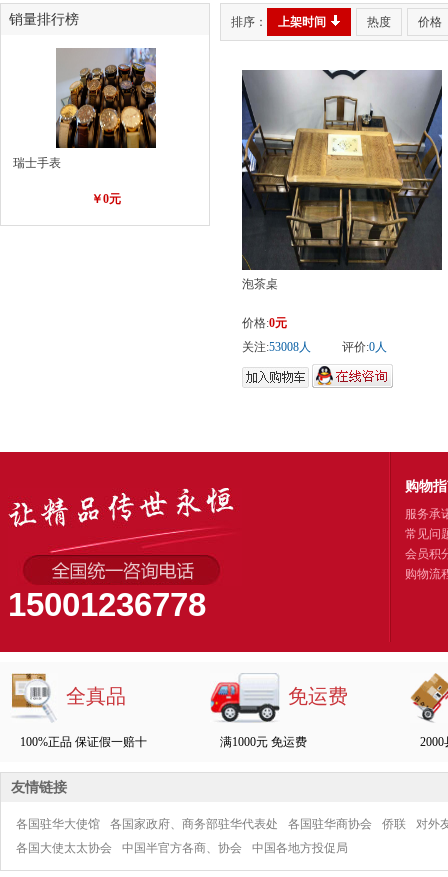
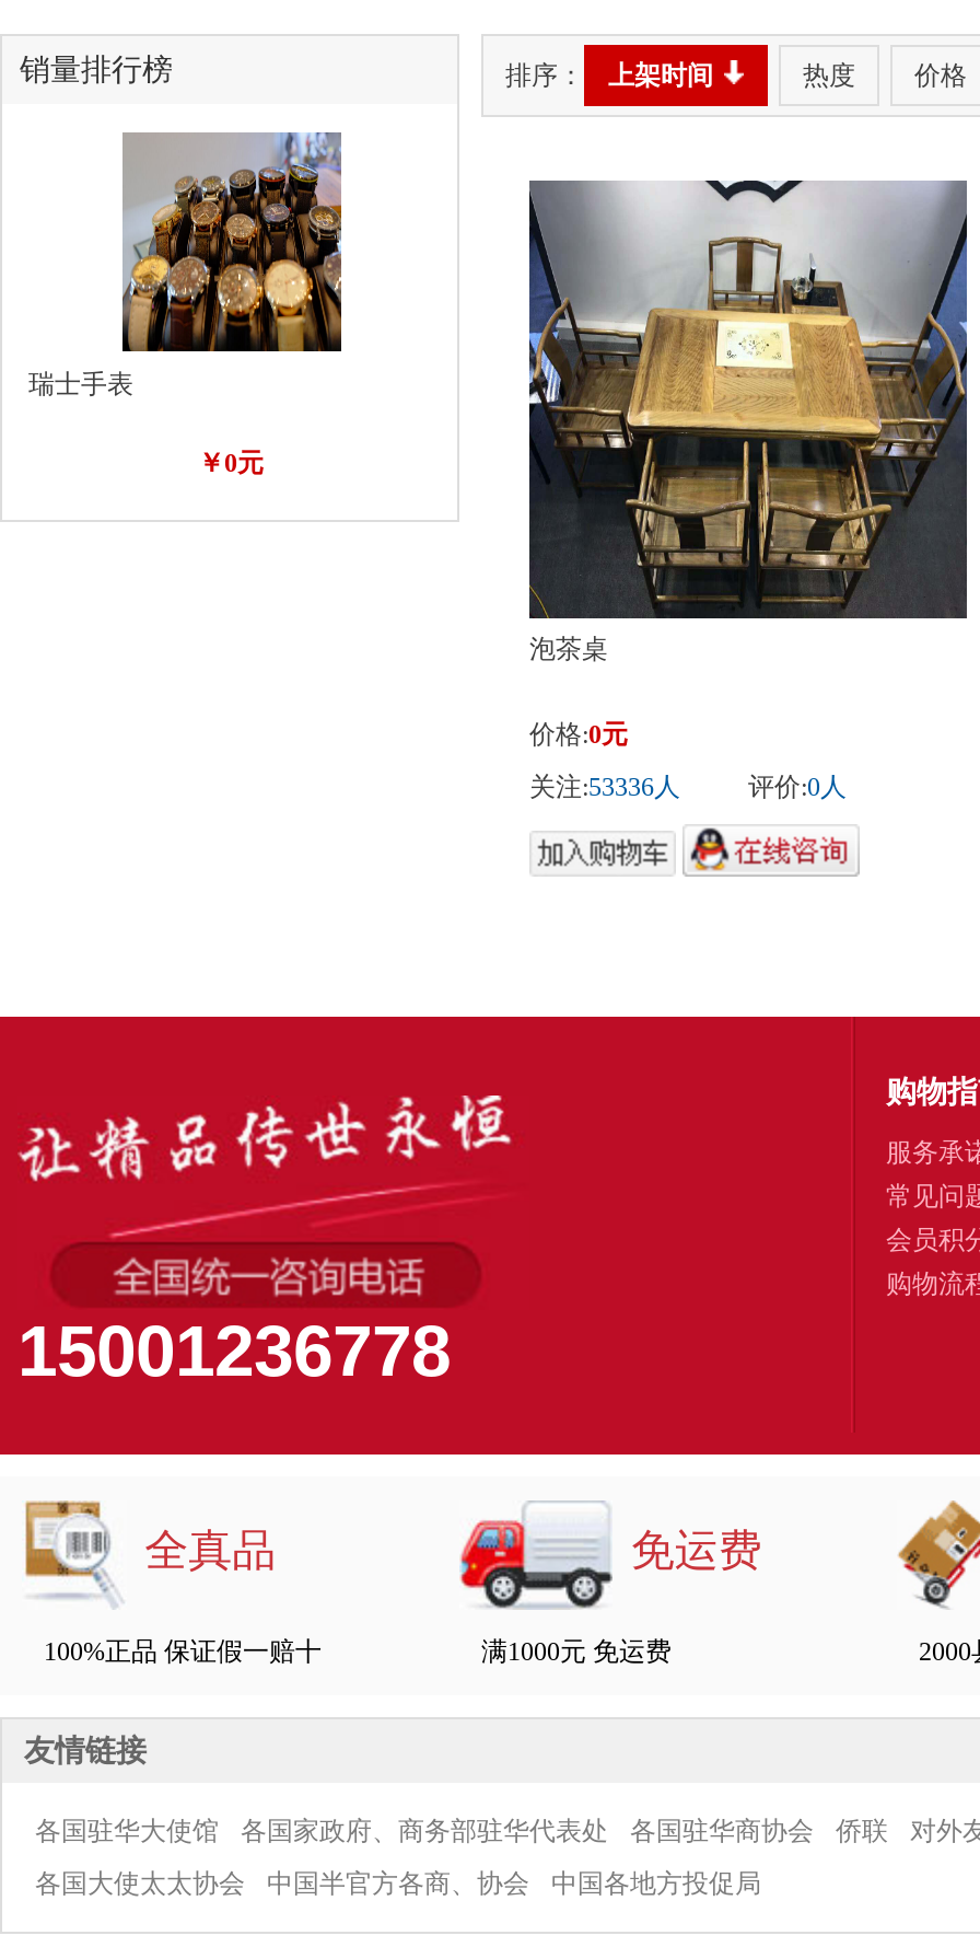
- 关注:53008人
+ 关注:53336人
